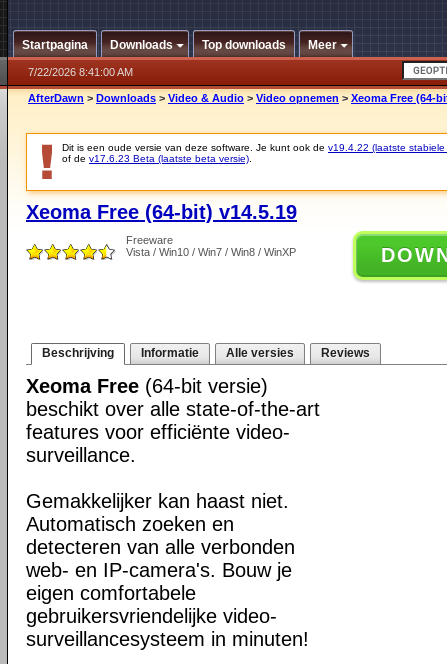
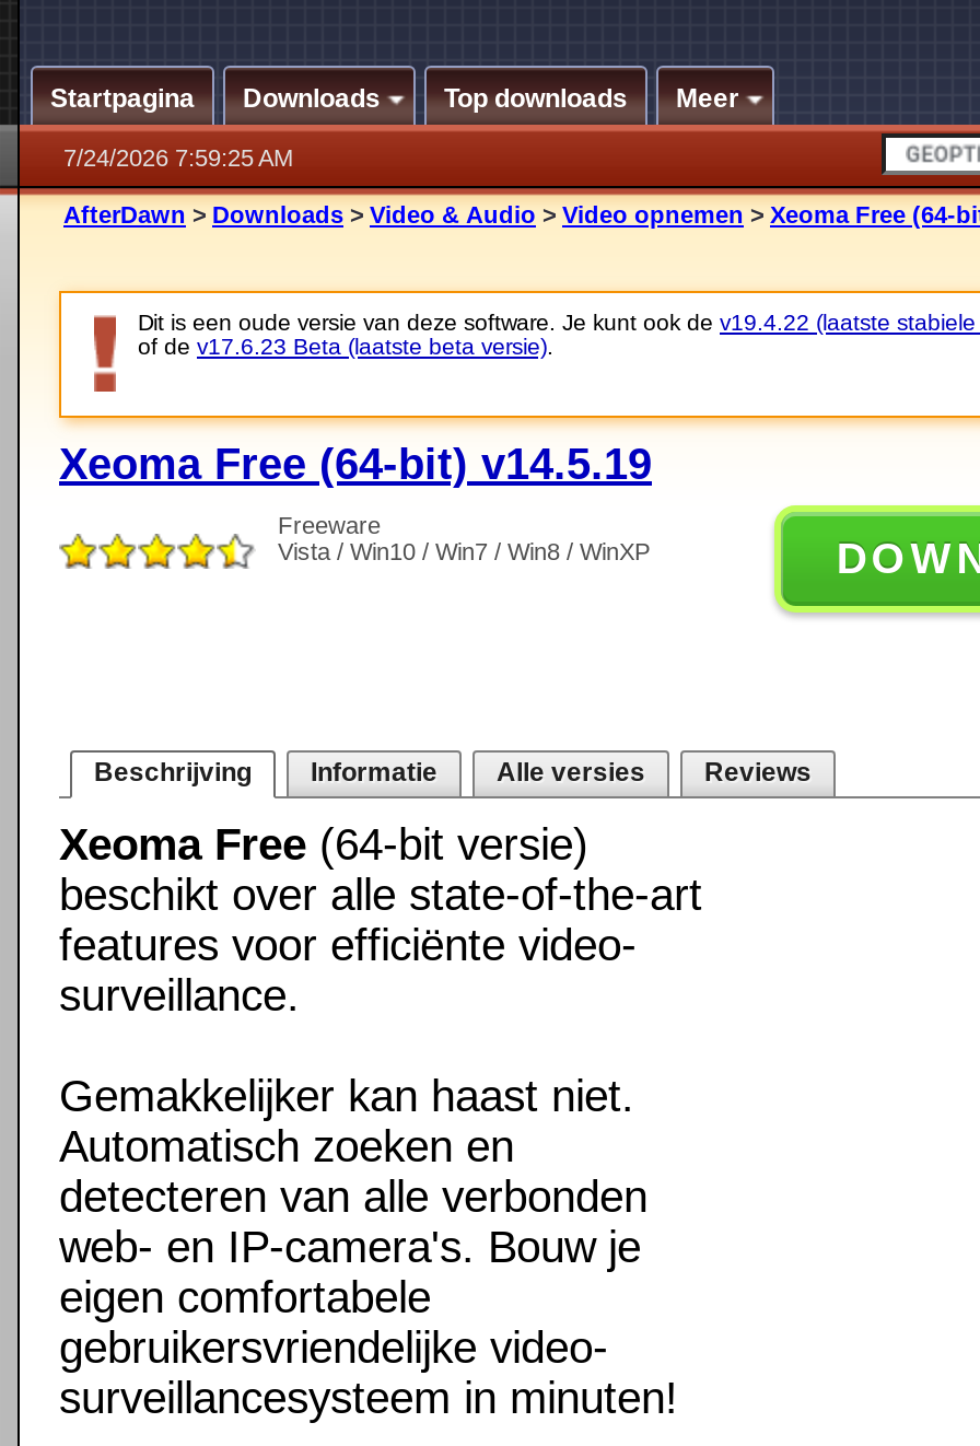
- 7/22/2026 8:41:00 AM
+ 7/24/2026 7:59:25 AM
